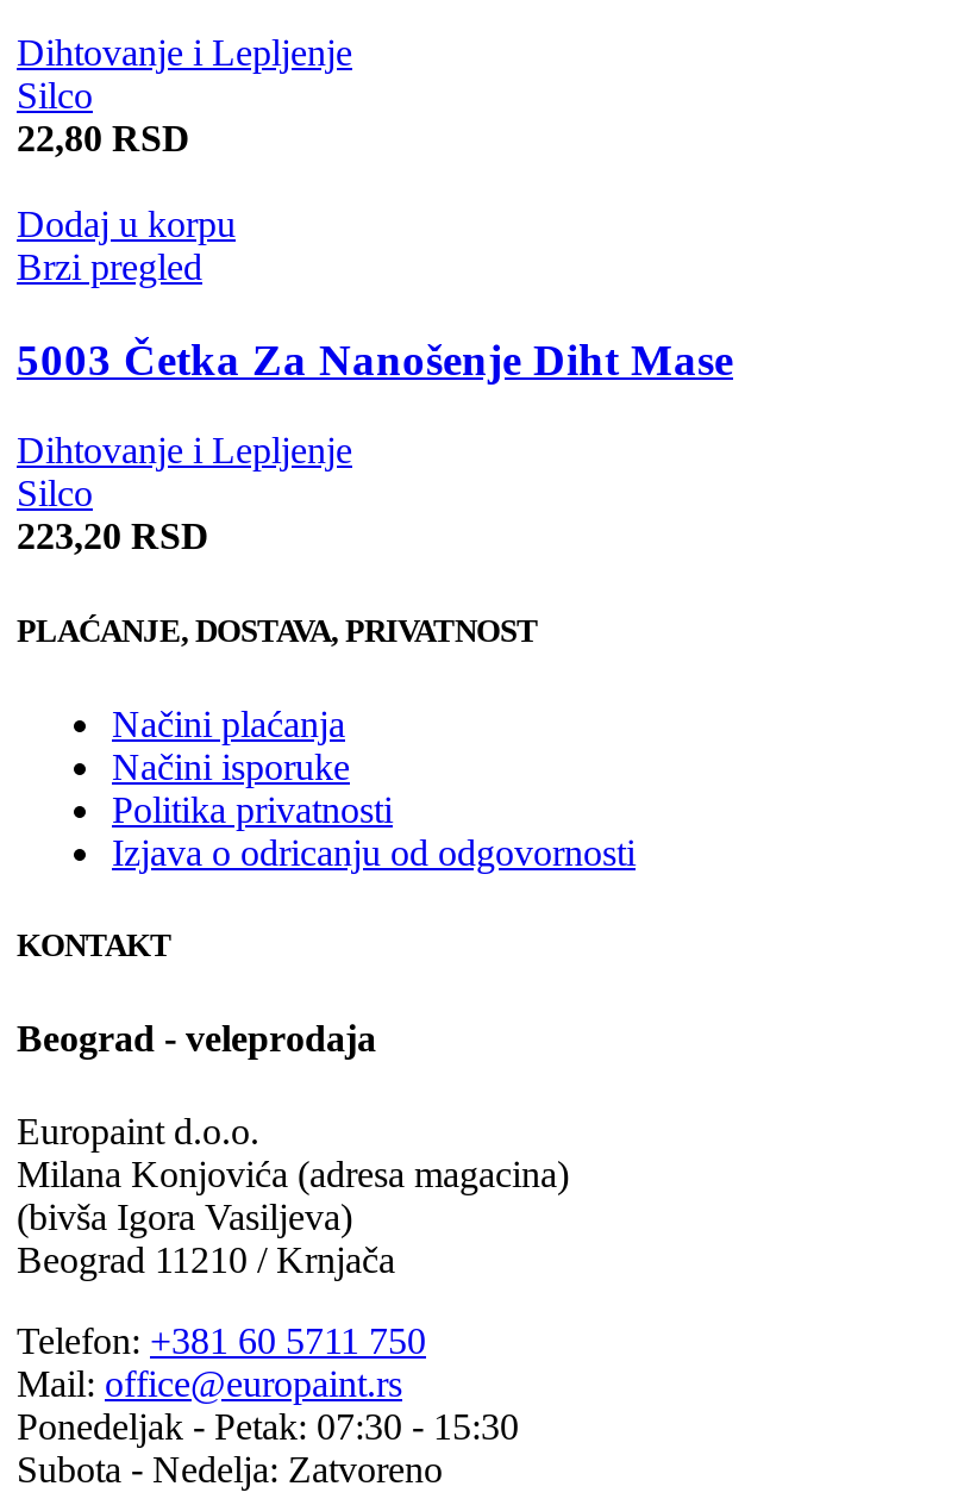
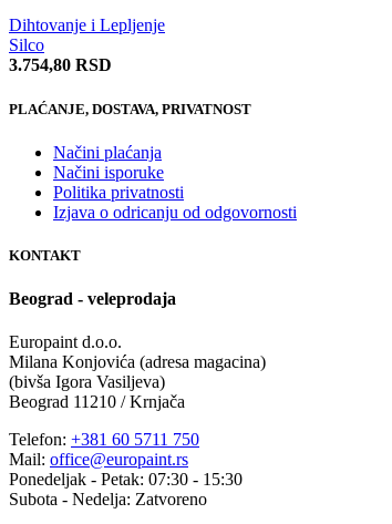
- 22,80 RSD
- Dodaj u korpu
- Brzi pregled
- 5003 Četka Za Nanošenje Diht Mase
- Dihtovanje i Lepljenje
- Silco
- 223,20 RSD
+ 3.754,80 RSD
